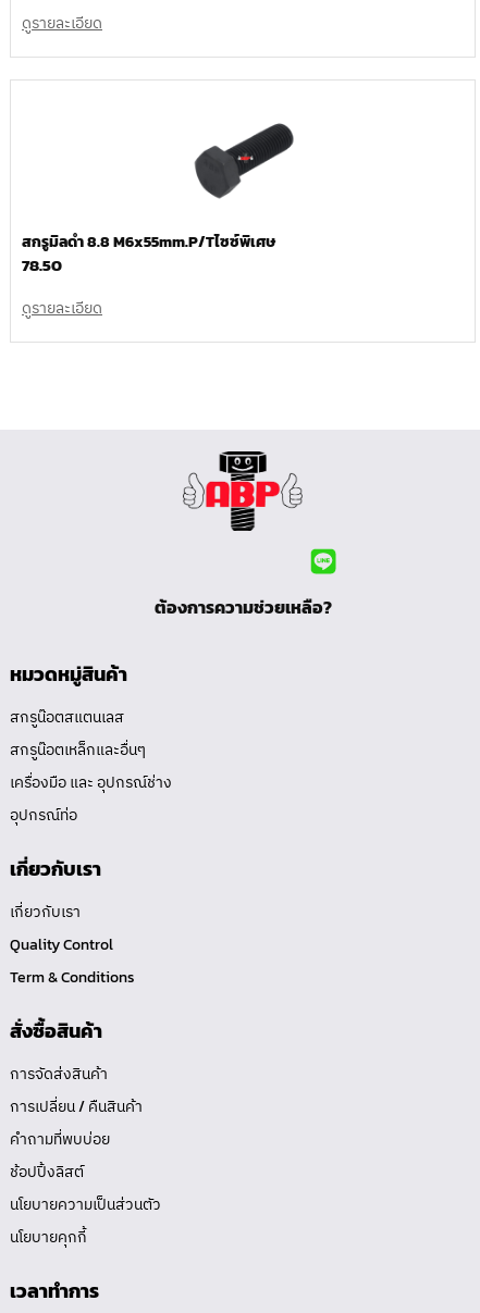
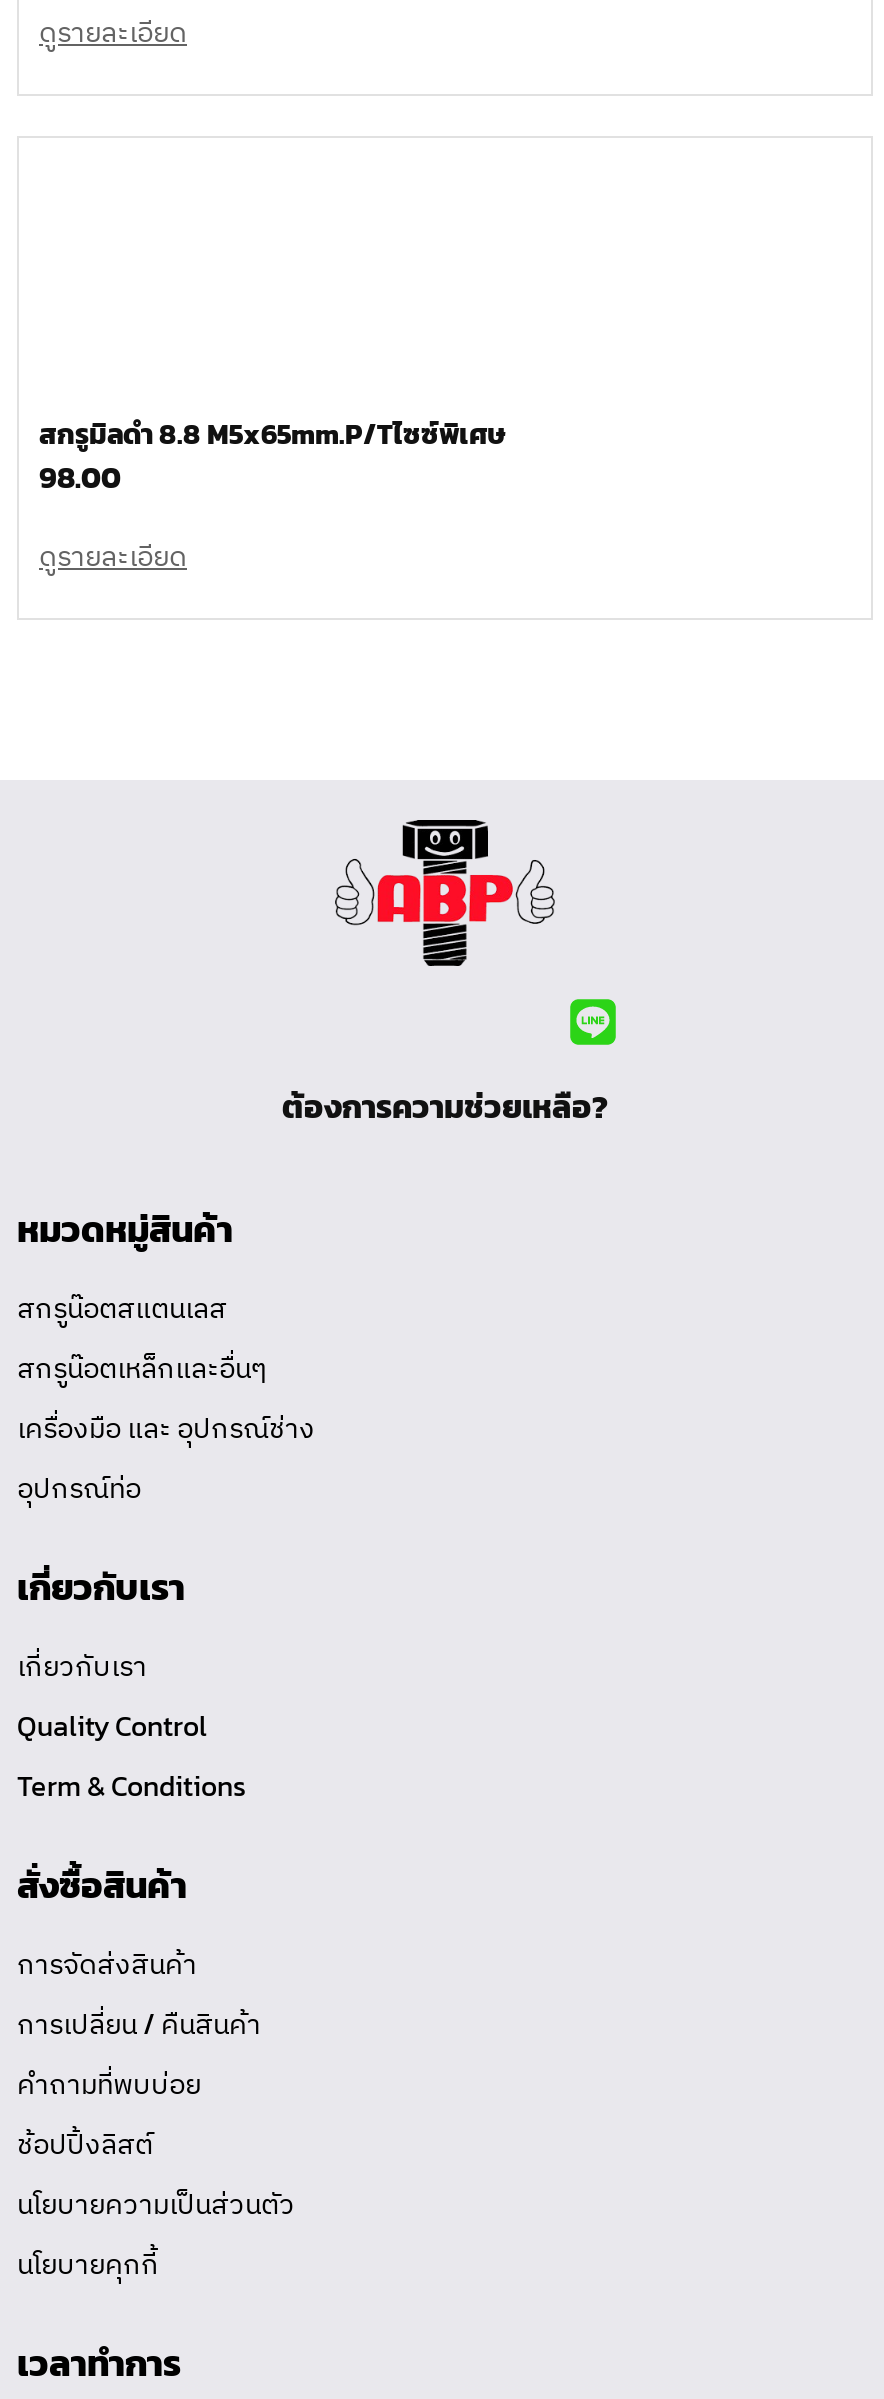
- [image]

- สกรูมิลดำ 8.8 M6x55mm.P/Tไซซ์พิเศษ
+ สกรูมิลดำ 8.8 M5x65mm.P/Tไซซ์พิเศษ

- 78.50
+ 98.00
